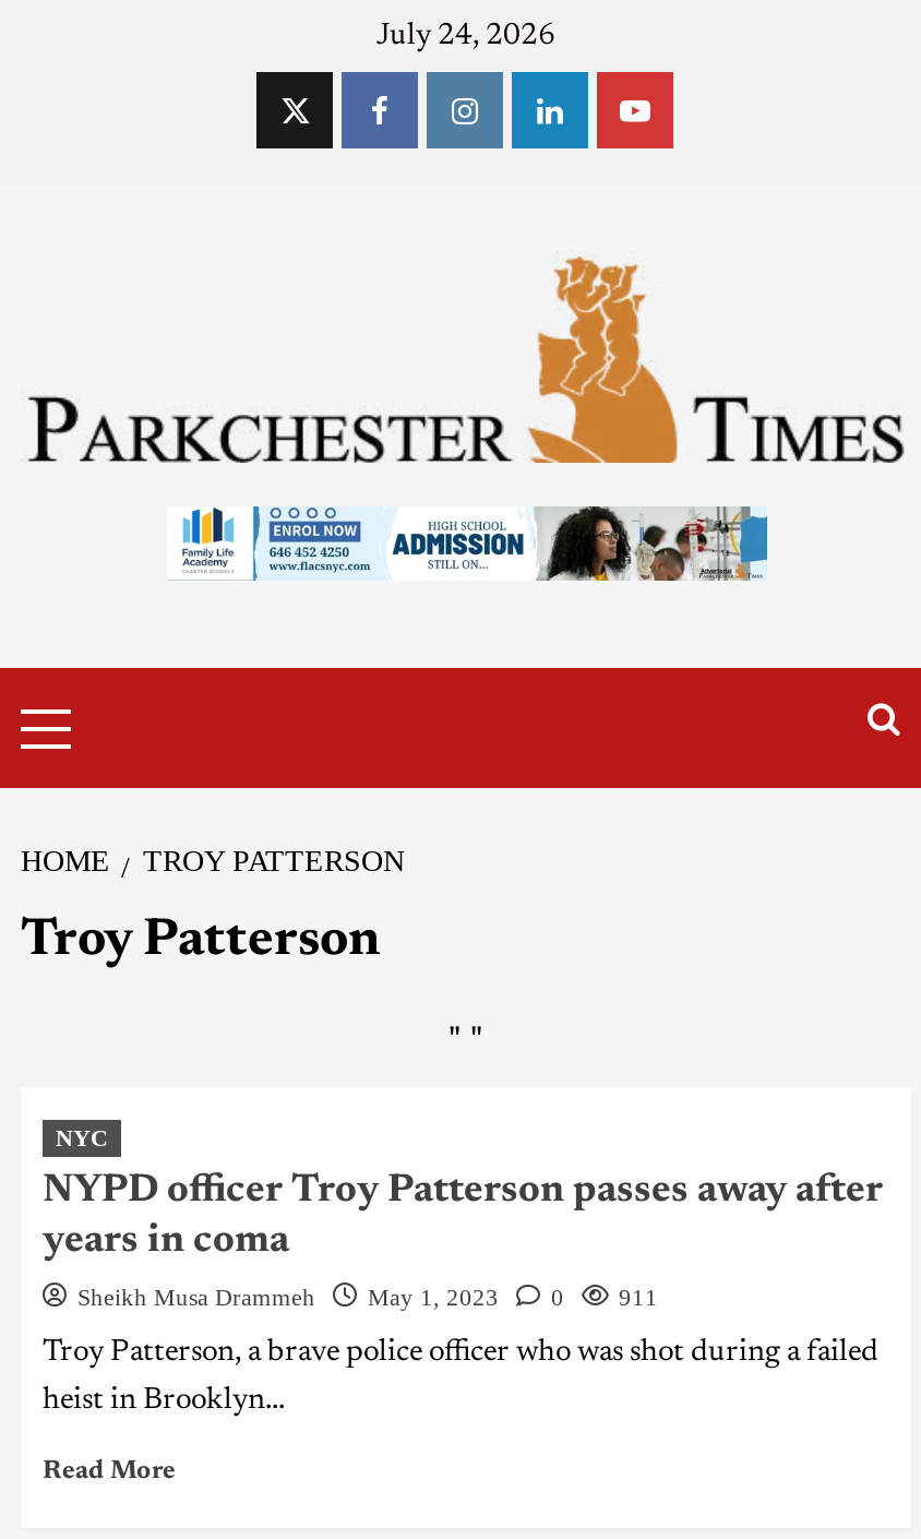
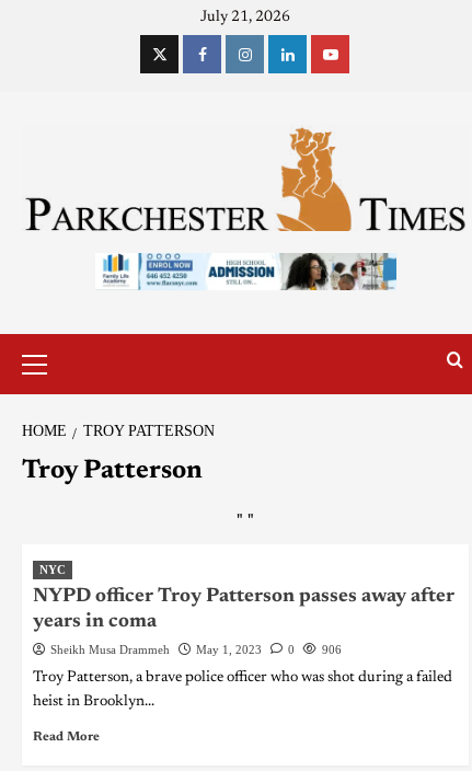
- July 24, 2026
+ July 21, 2026

- 911
+ 906
